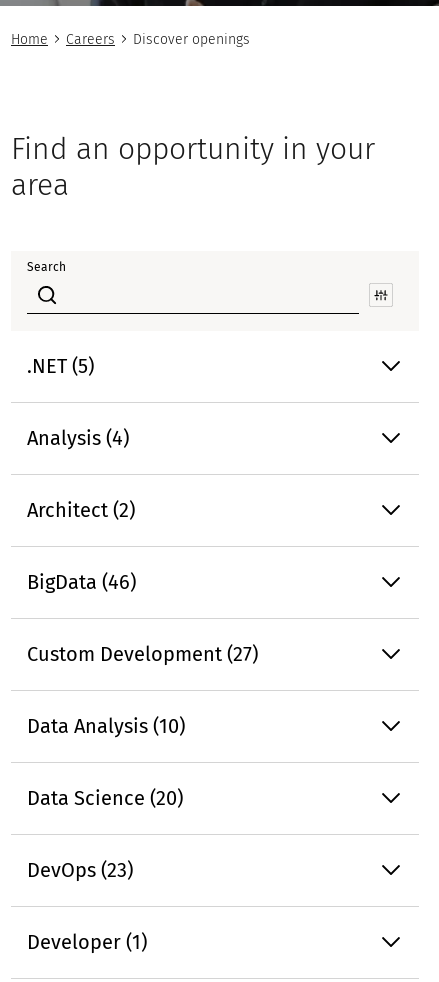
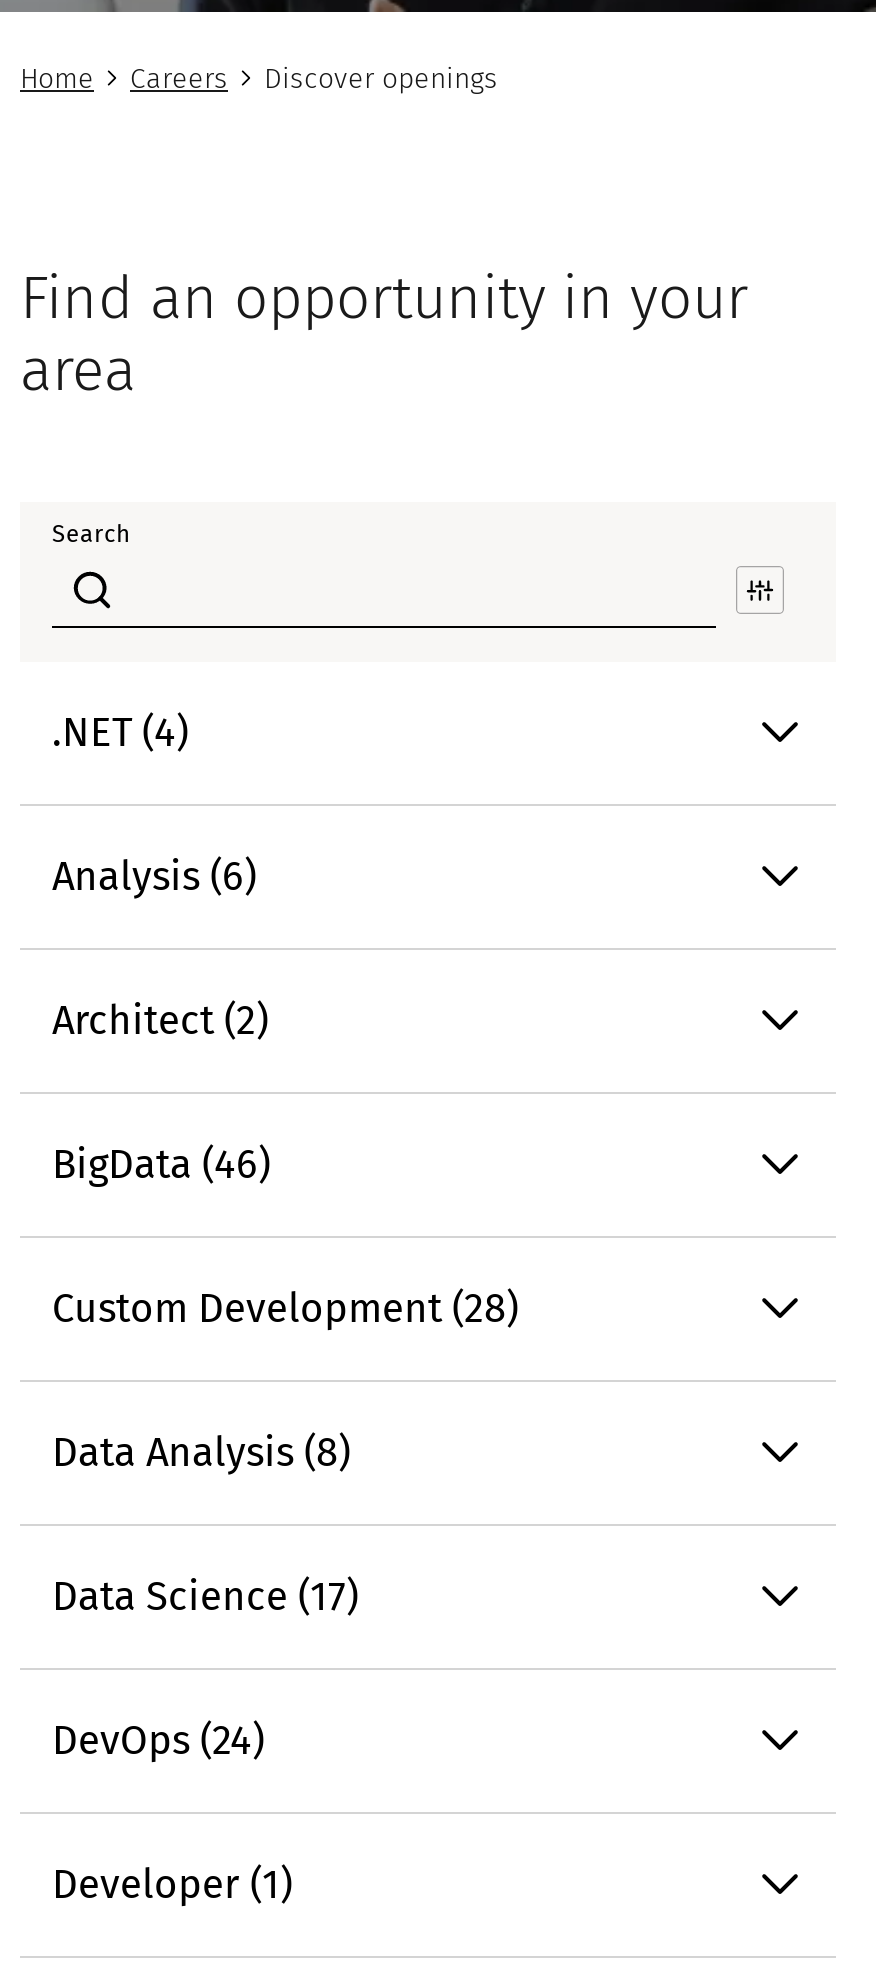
- .NET (5)
+ .NET (4)

- Analysis (4)
+ Analysis (6)

- Custom Development (27)
+ Custom Development (28)

- Data Analysis (10)
+ Data Analysis (8)

- Data Science (20)
+ Data Science (17)

- DevOps (23)
+ DevOps (24)
